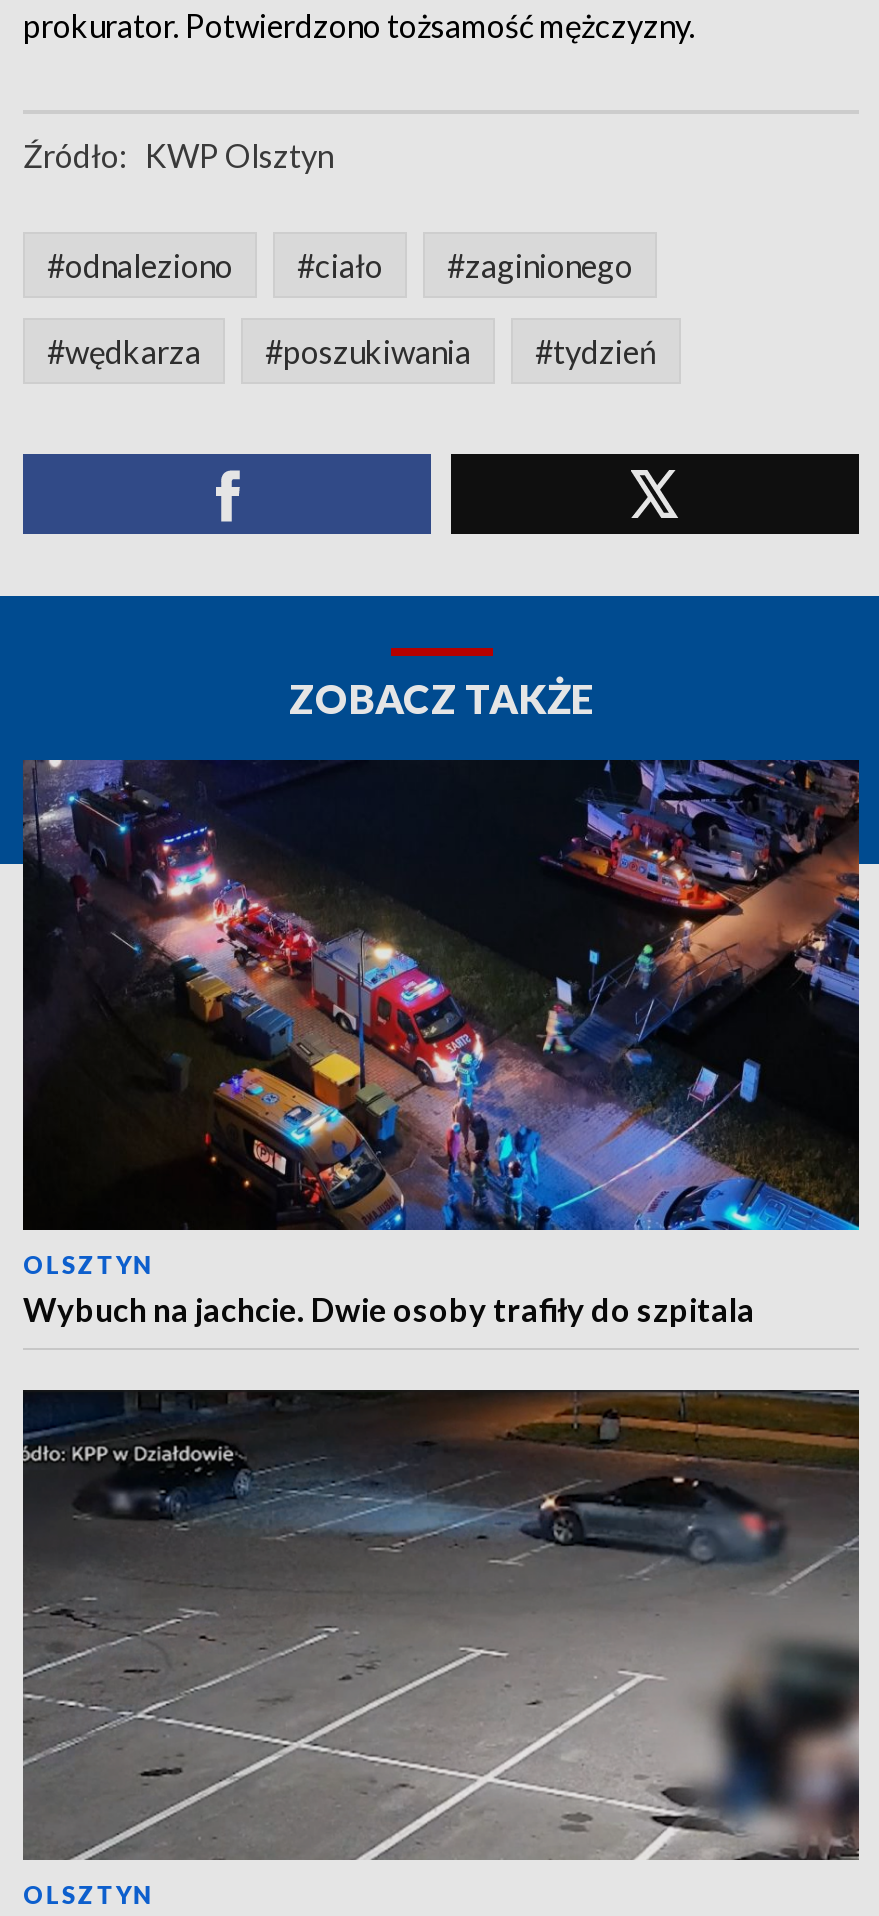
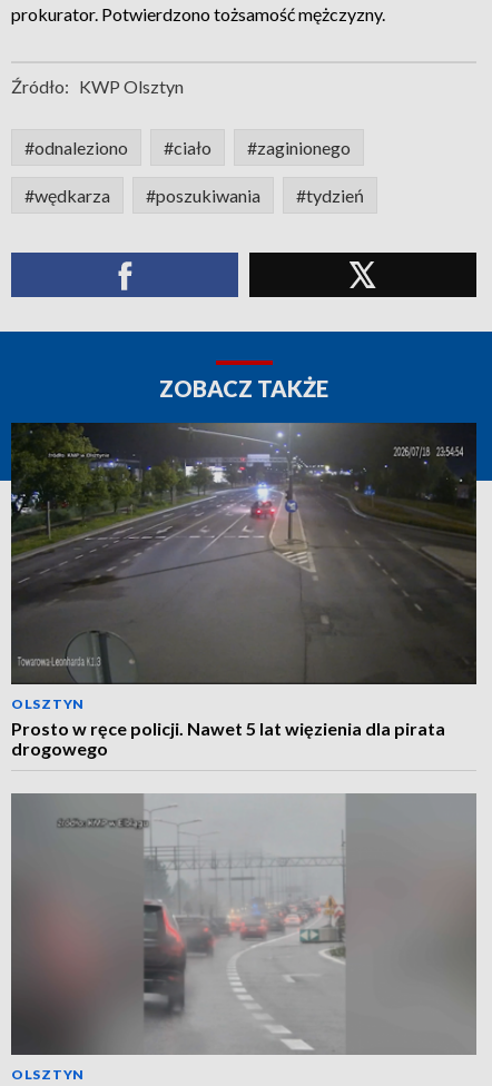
- [image]
- Wybuch na jachcie. Dwie osoby trafiły do szpitala
+ [image]
+ Prosto w ręce policji. Nawet 5 lat więzienia dla pirata
+ drogowego

- [image]
+ [image]
